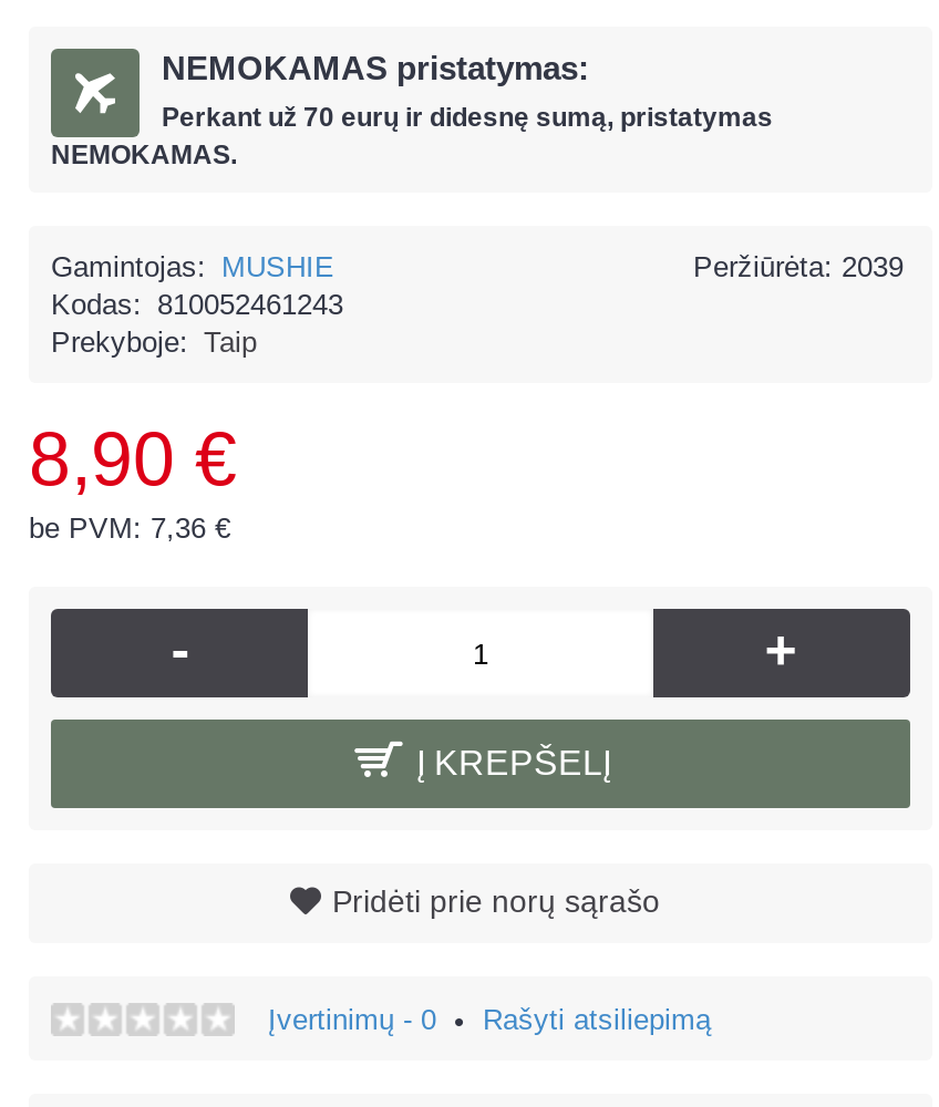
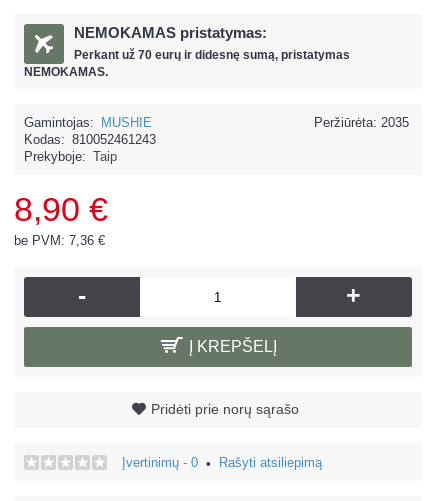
- Peržiūrėta: 2039
+ Peržiūrėta: 2035
